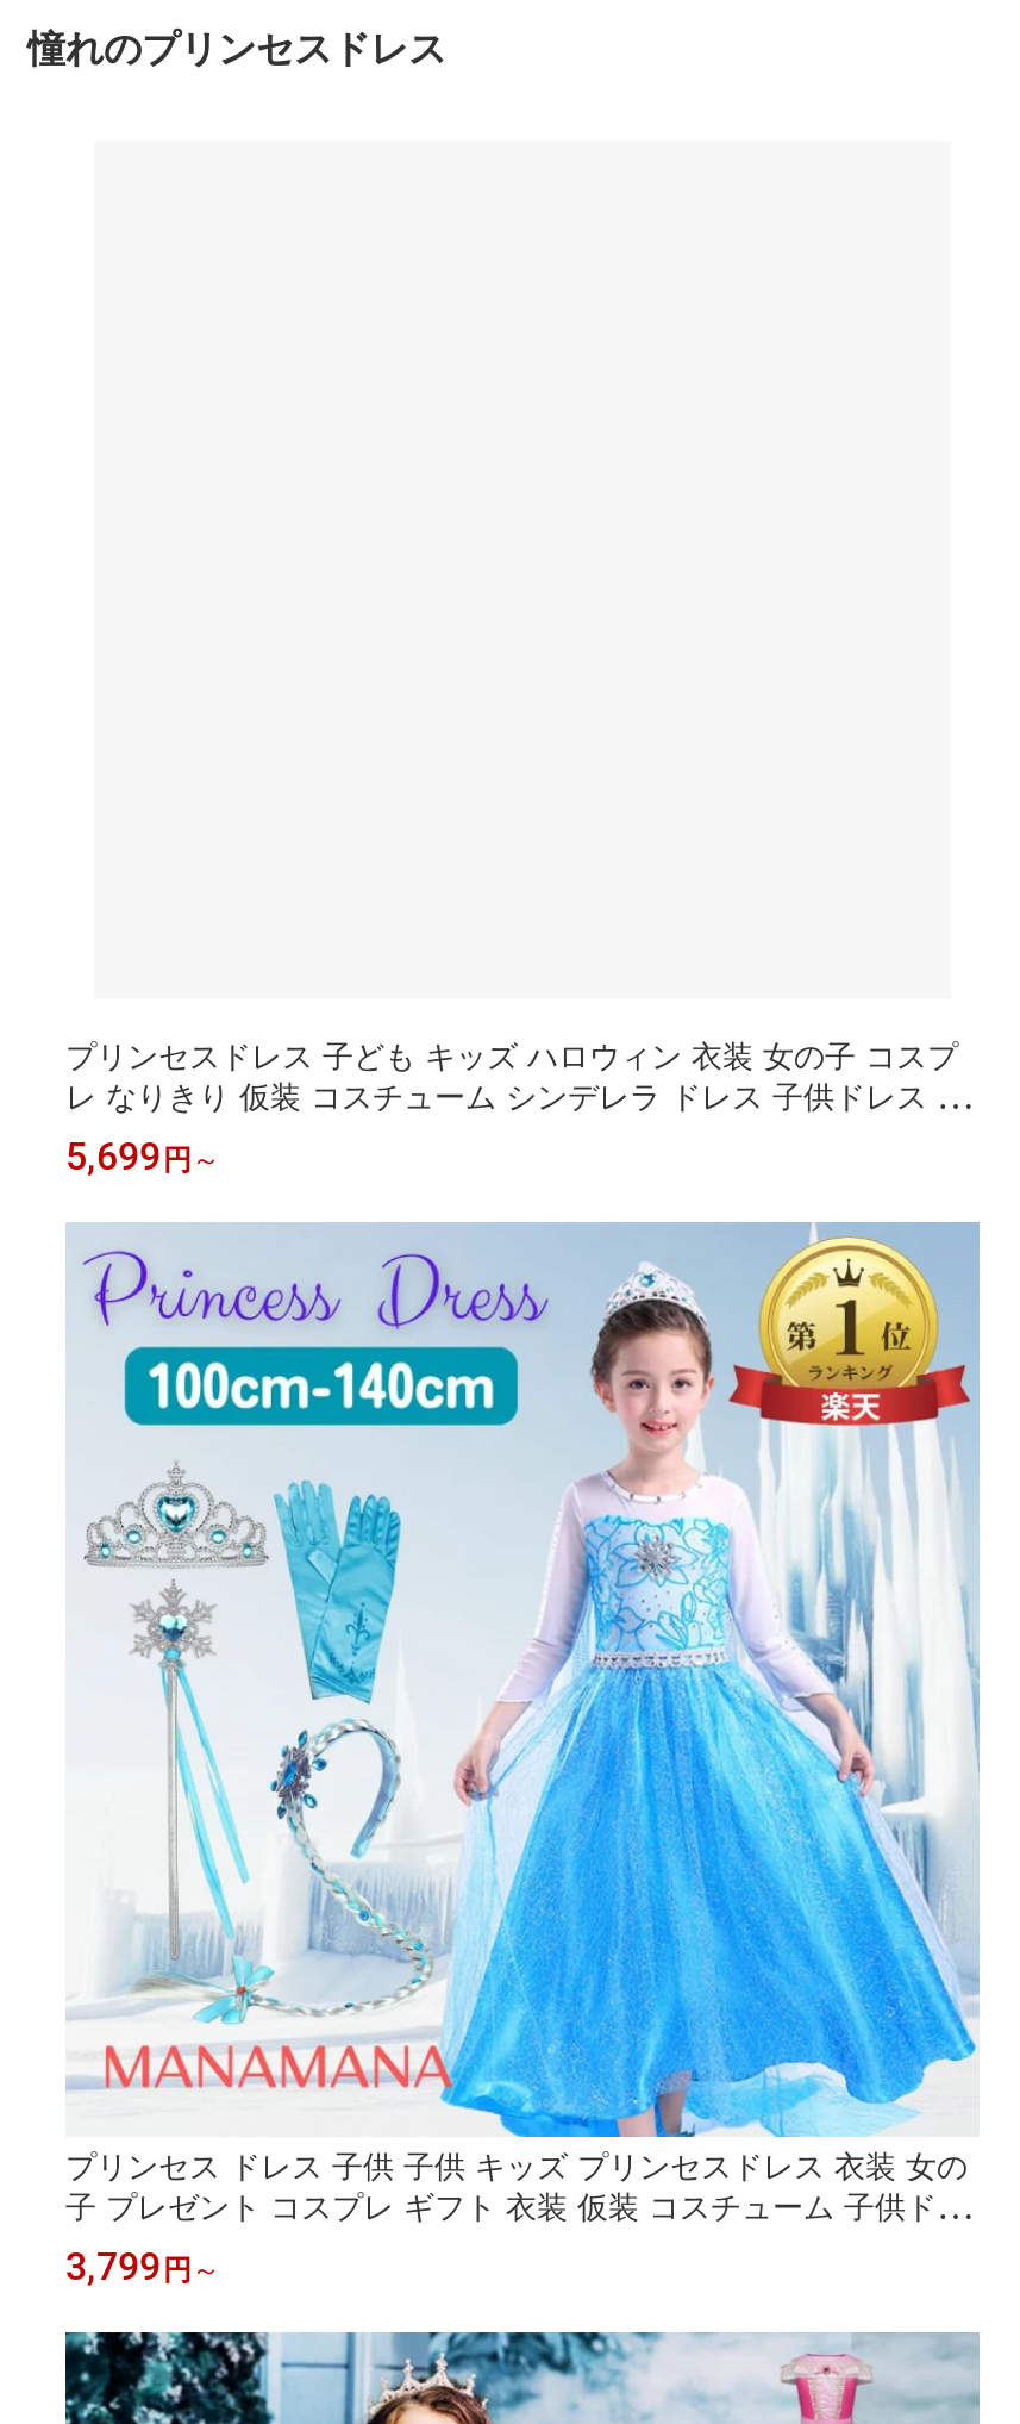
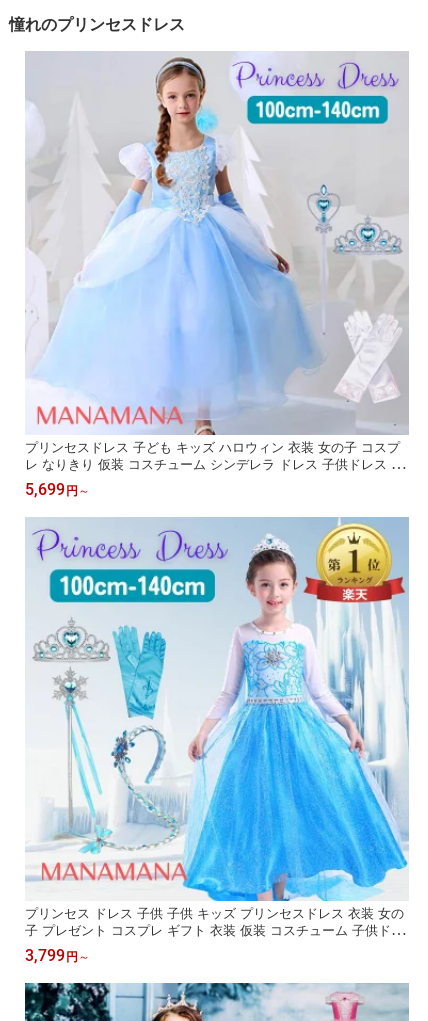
+ [image]
